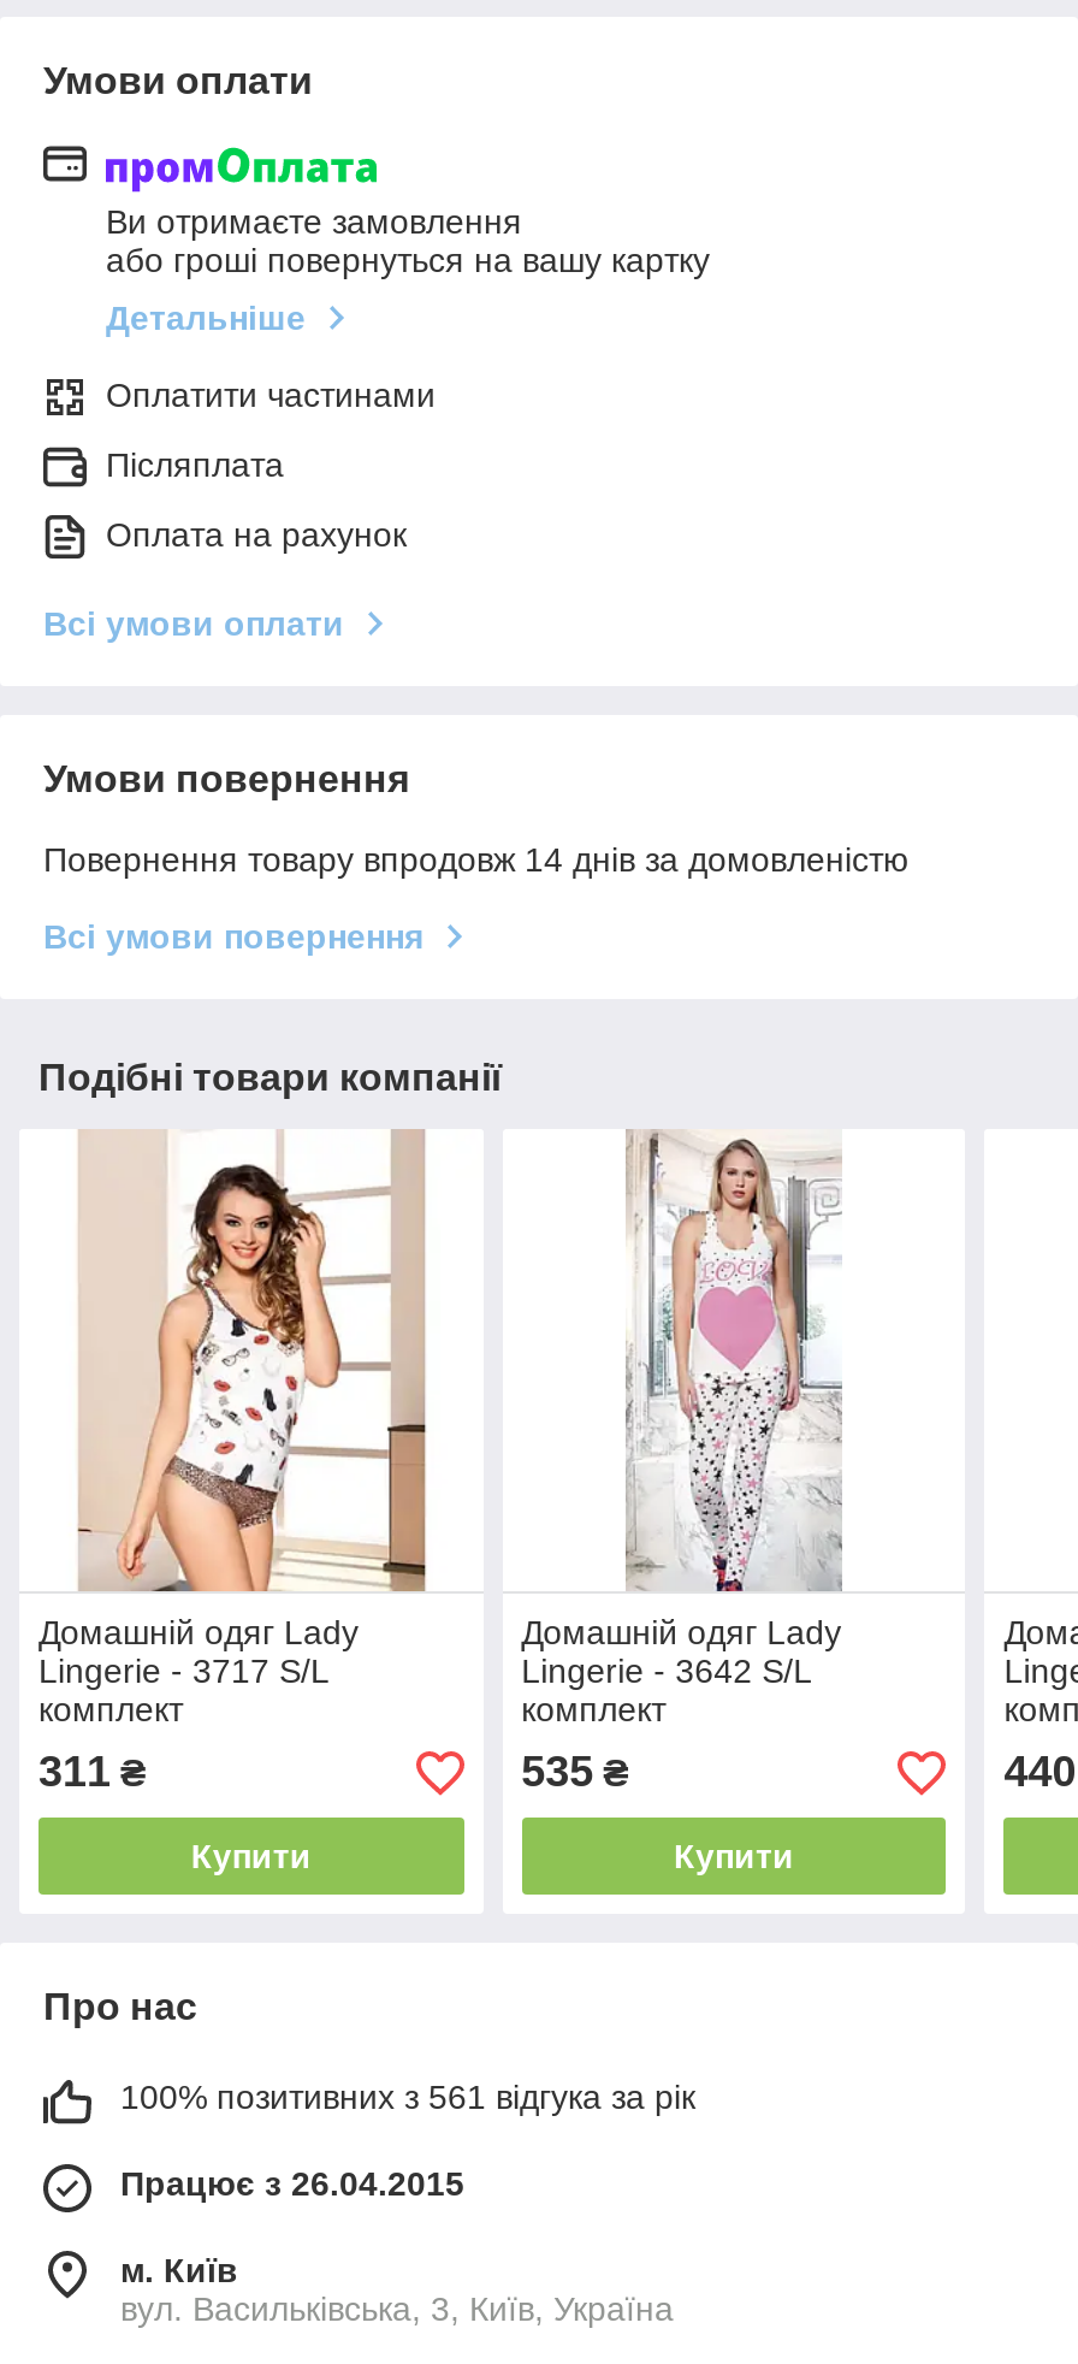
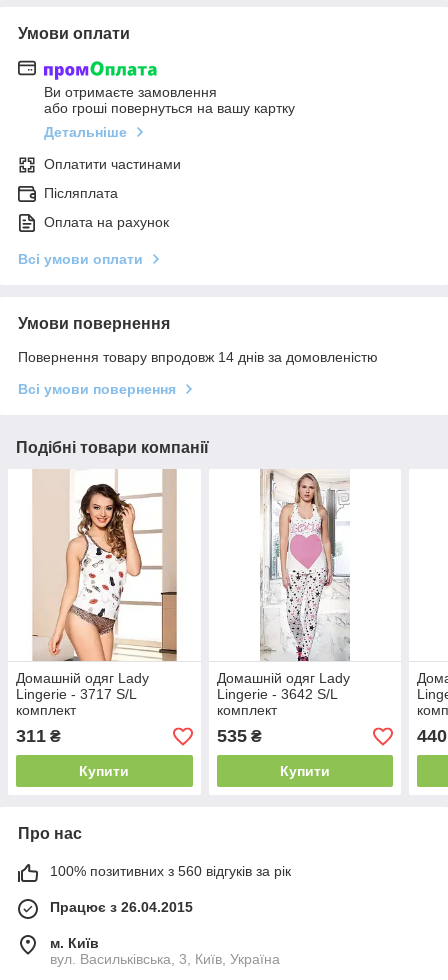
- 100% позитивних з 561 відгука за рік
+ 100% позитивних з 560 відгуків за рік
